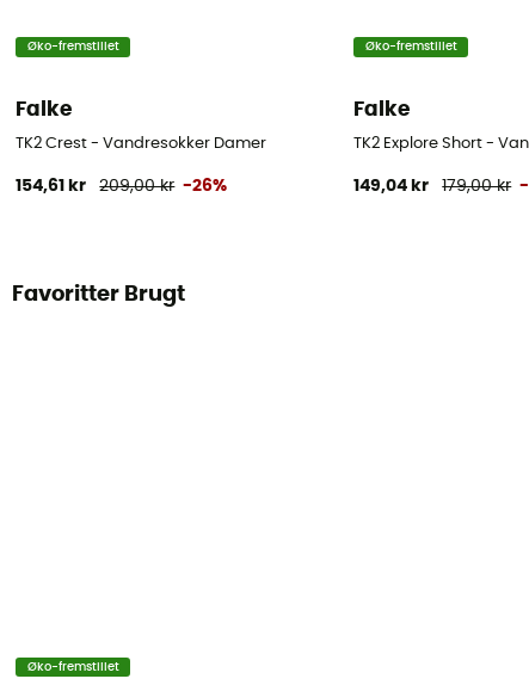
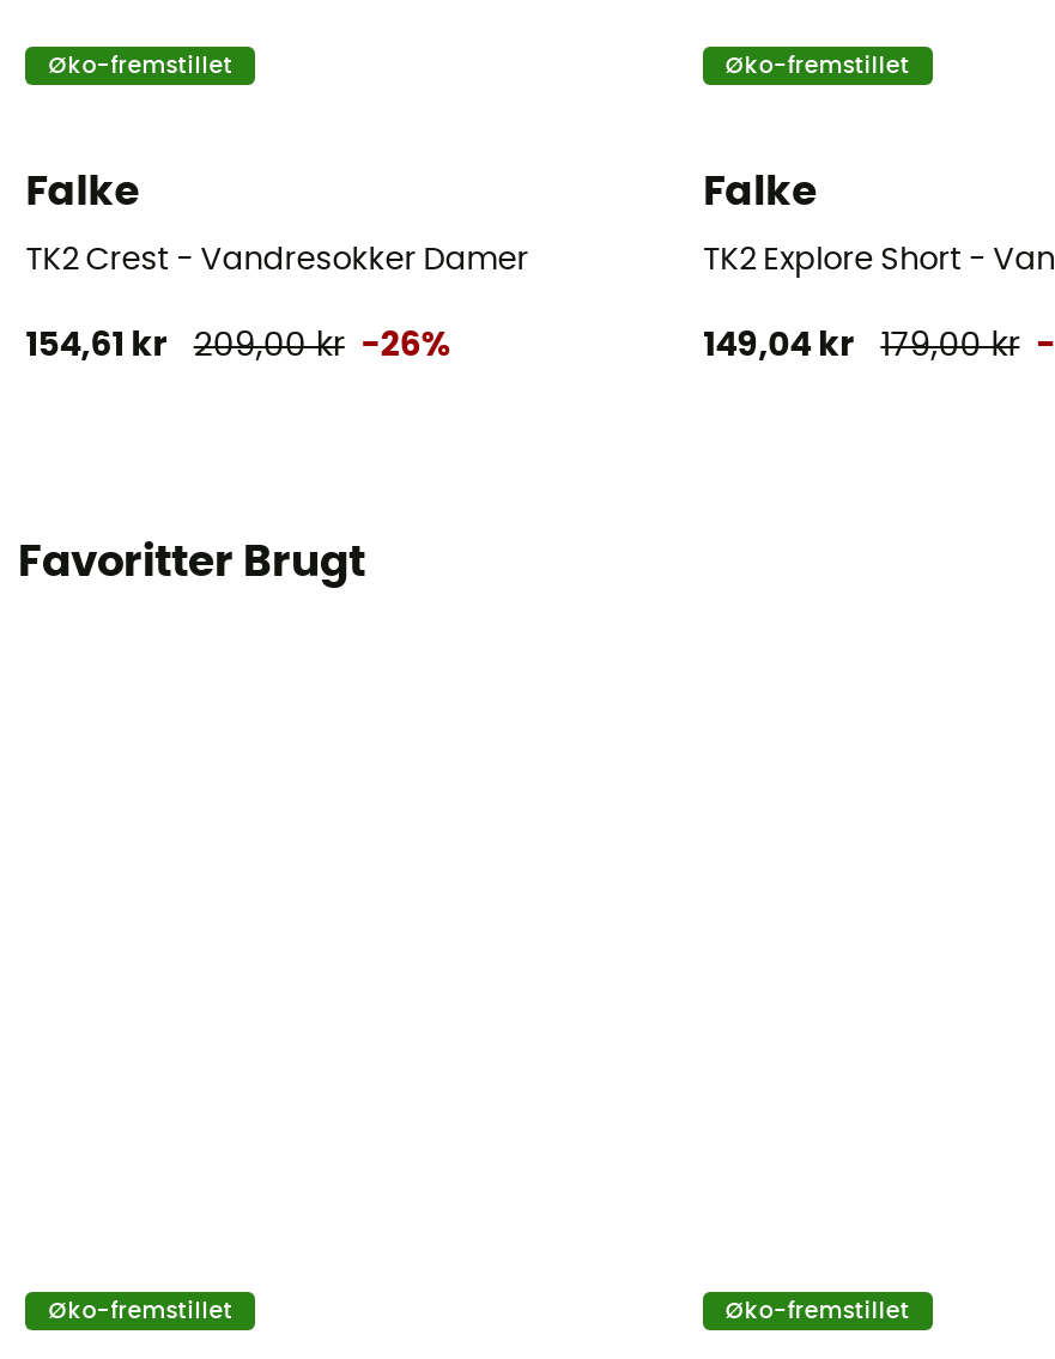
+ Øko-fremstillet
